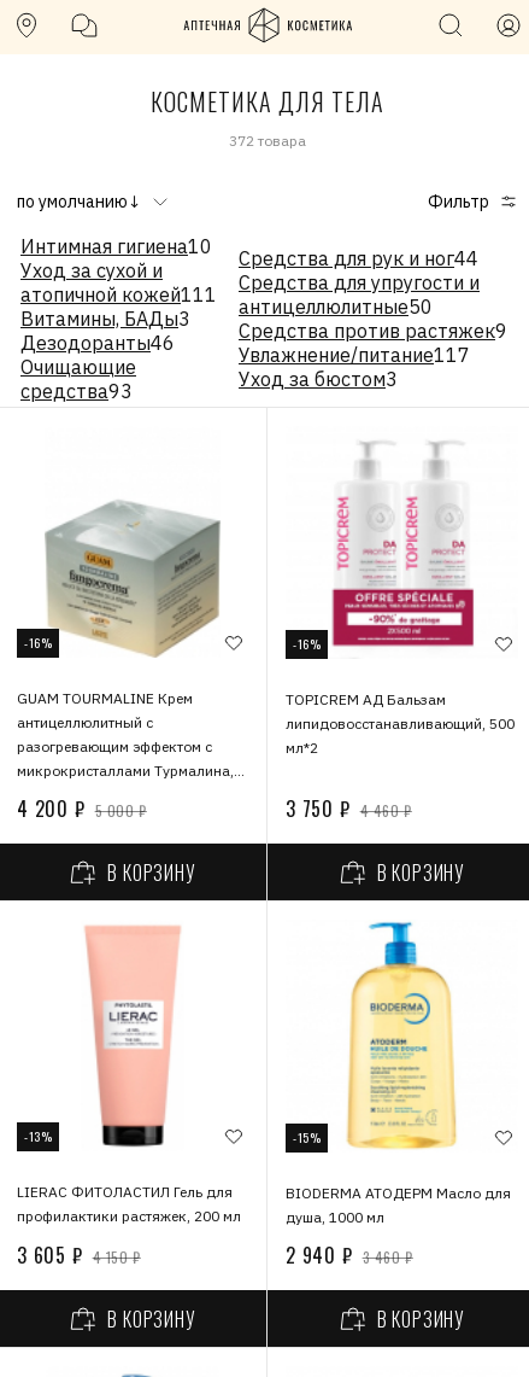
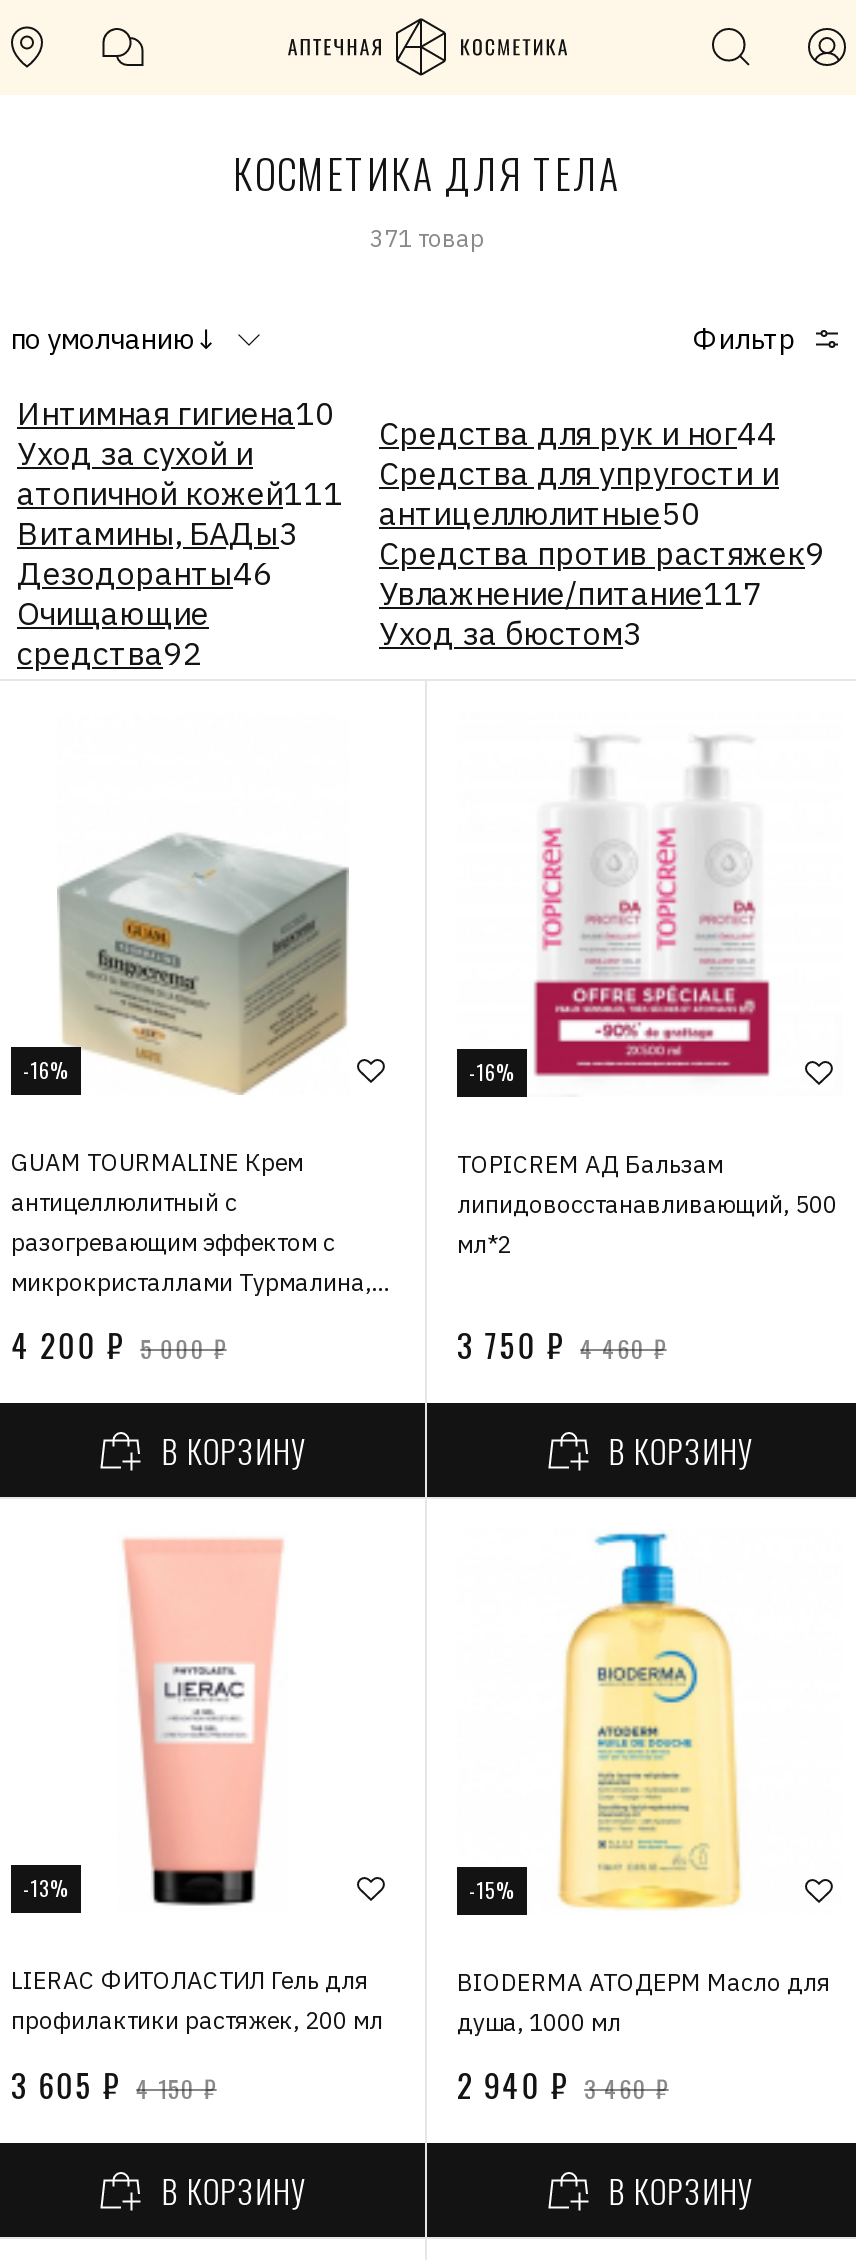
- 372 товара
+ 371 товар

- средства93
+ средства92
